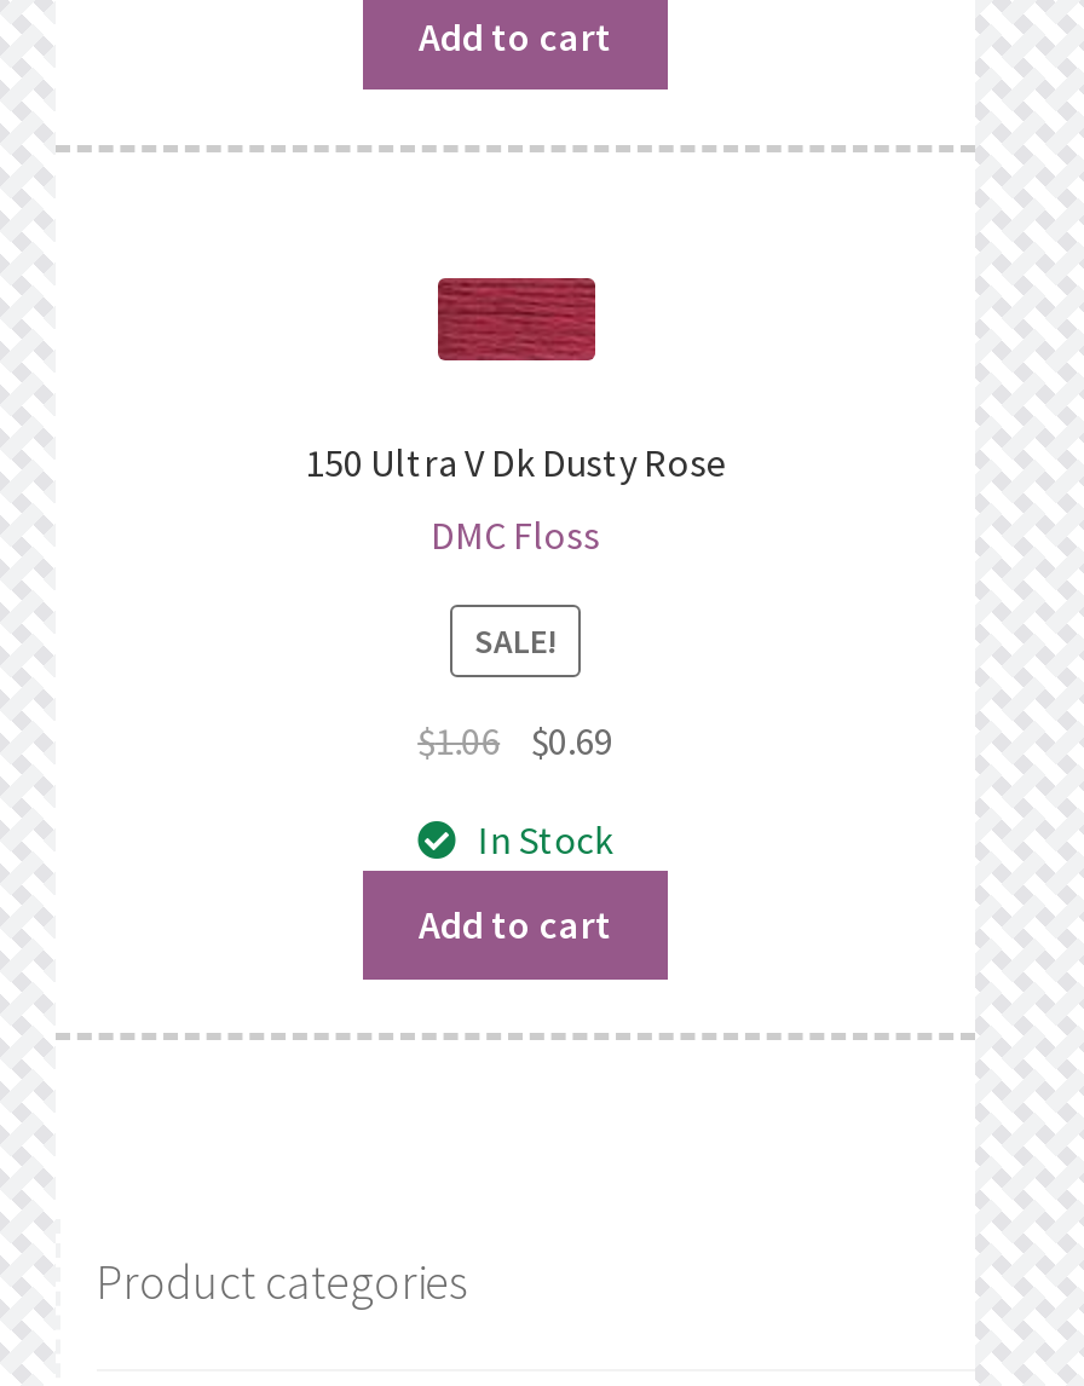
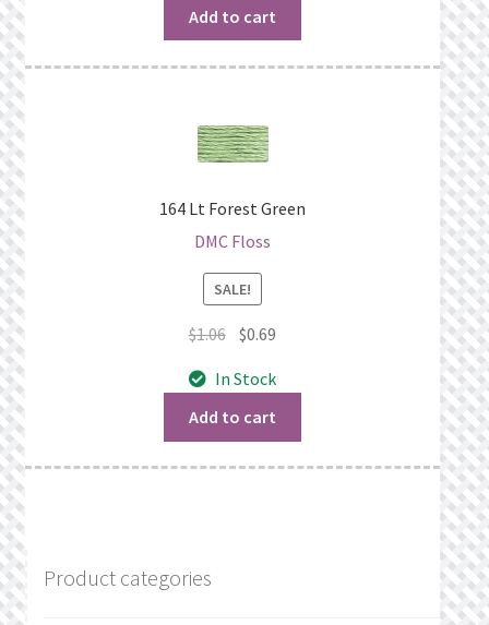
- [image]
- 150 Ultra V Dk Dusty Rose
+ [image]
+ 164 Lt Forest Green
